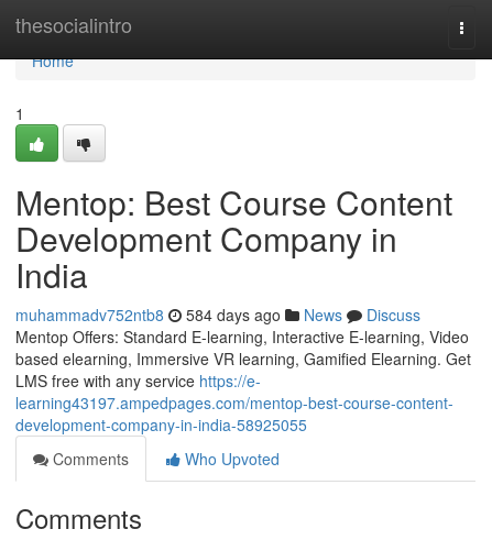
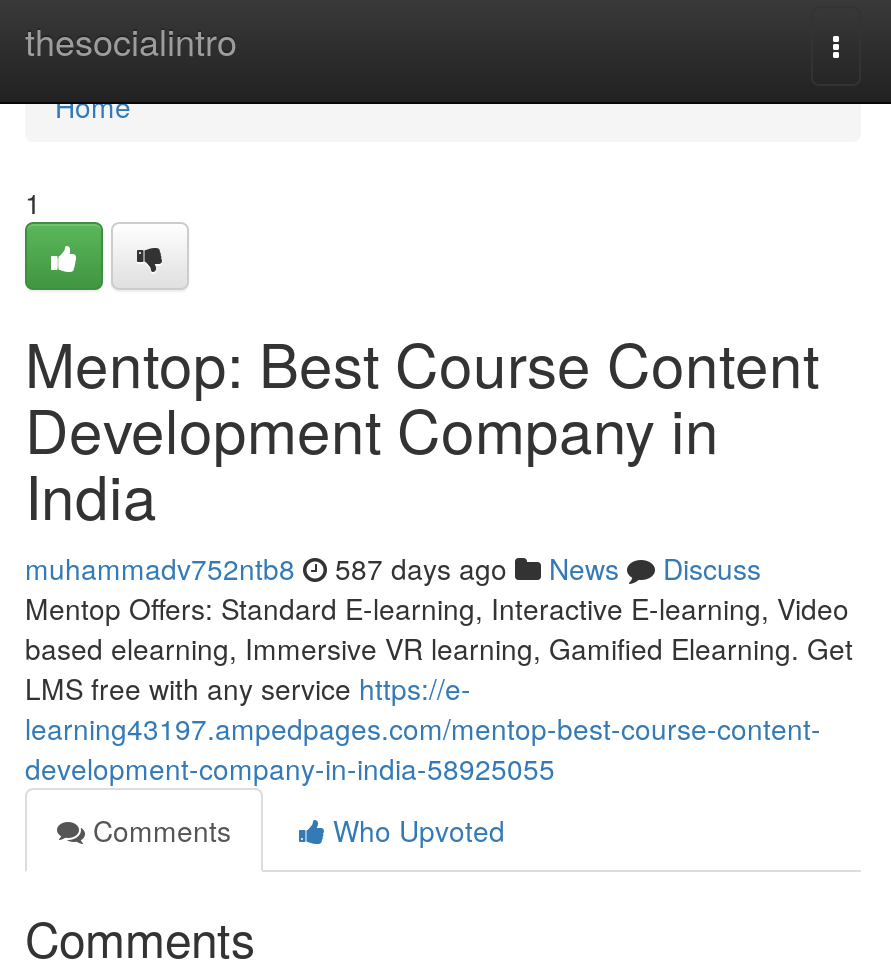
- muhammadv752ntb8 584 days ago News Discuss
+ muhammadv752ntb8 587 days ago News Discuss
